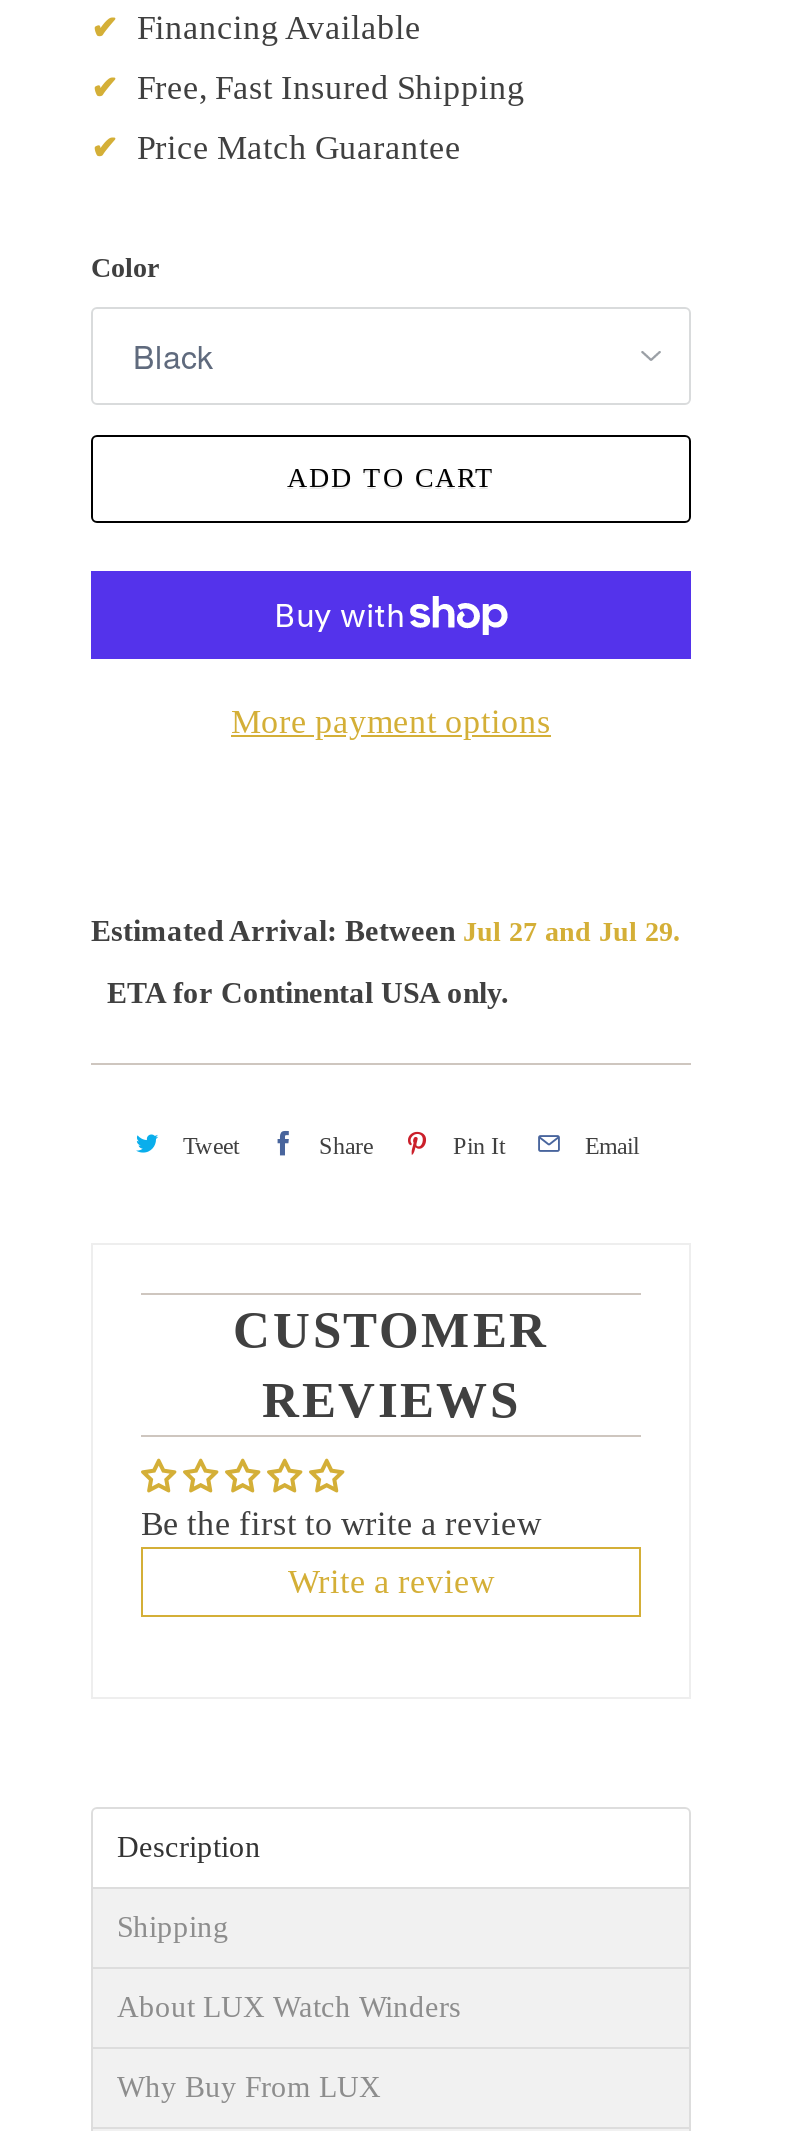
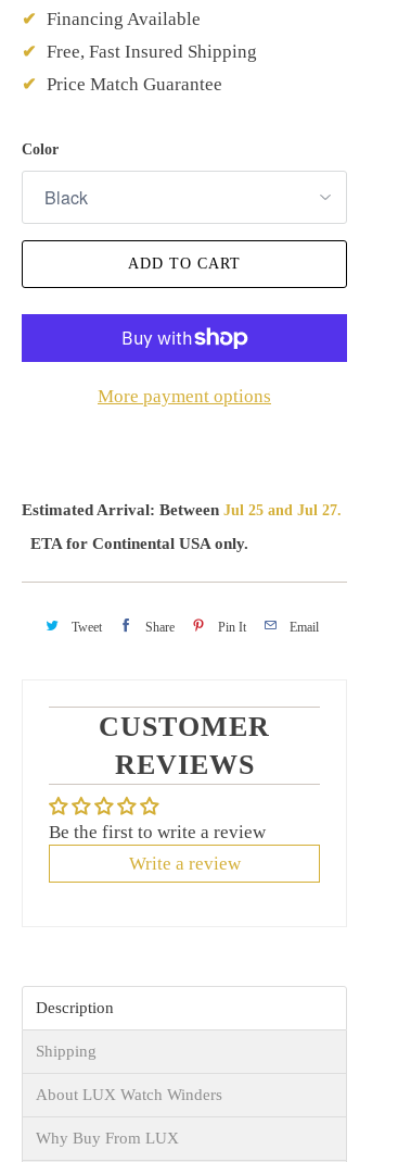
- Estimated Arrival: Between Jul 27 and Jul 29.
+ Estimated Arrival: Between Jul 25 and Jul 27.
